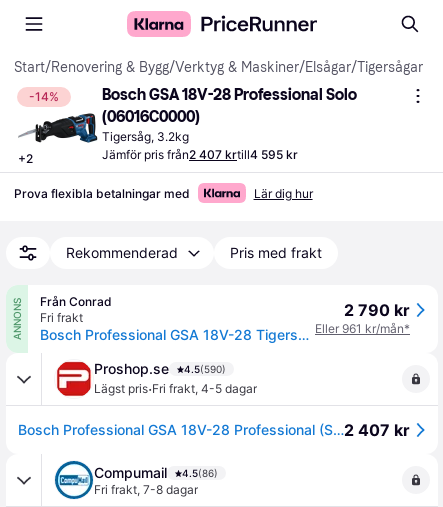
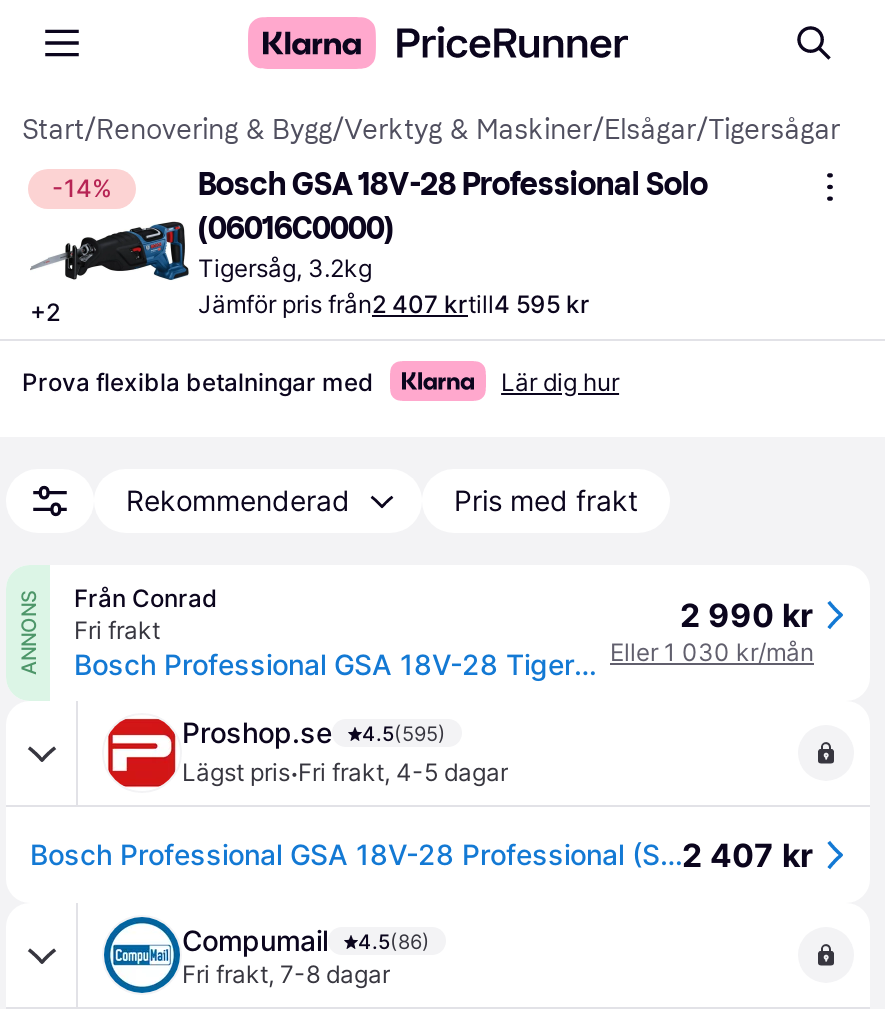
- 2 790 kr
+ 2 990 kr

- Eller 961 kr/mån*
+ Eller 1 030 kr/mån

- Proshop.se 4.5(590)
+ Proshop.se 4.5(595)
